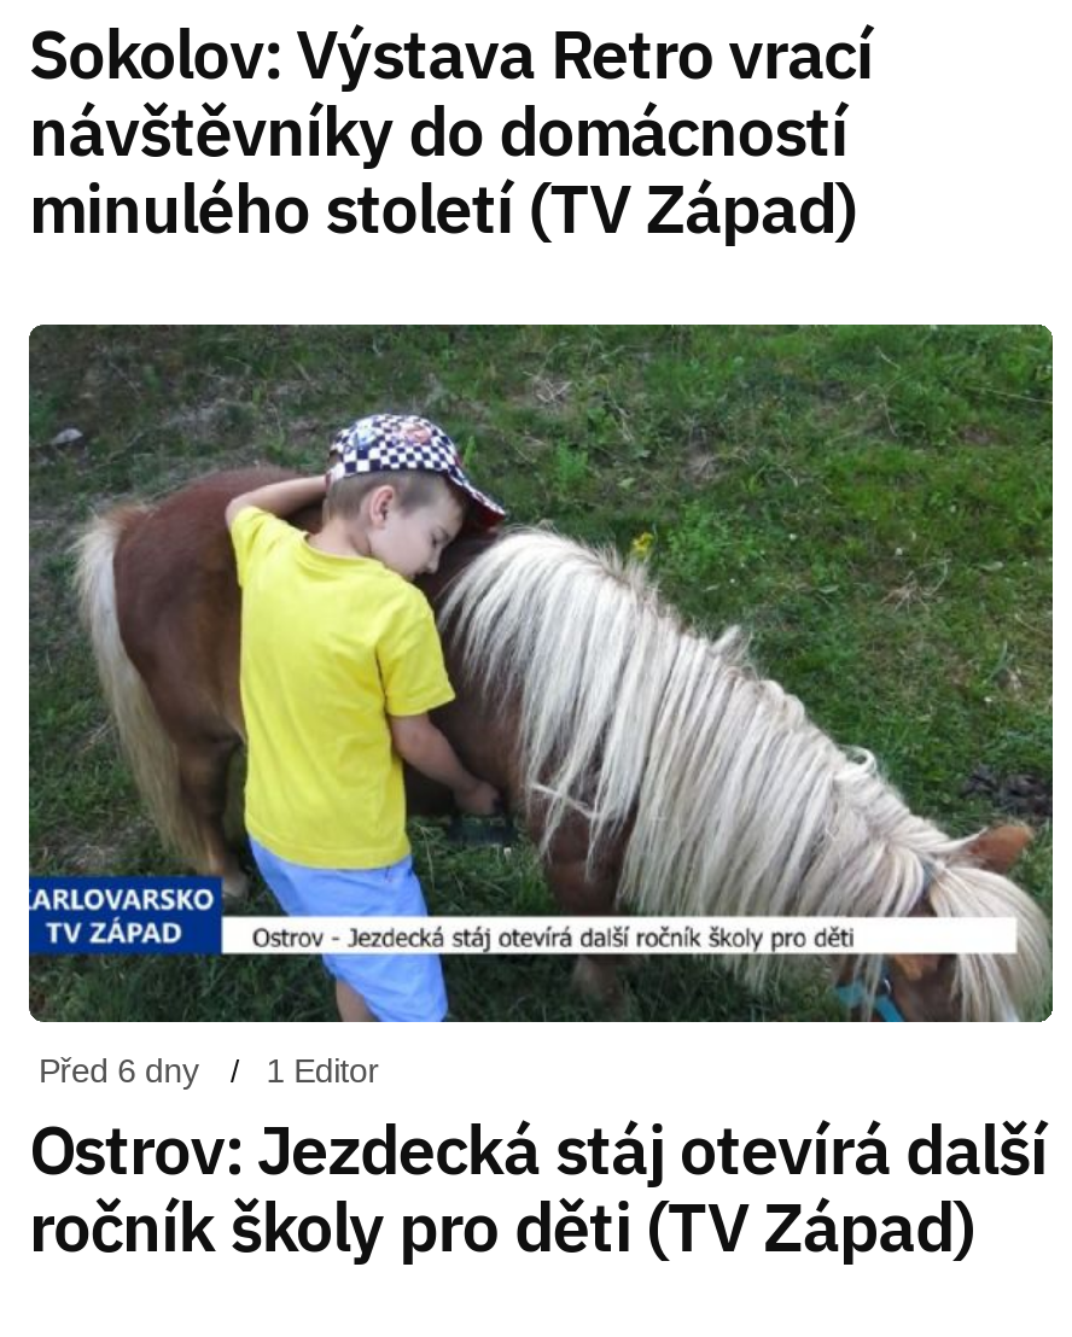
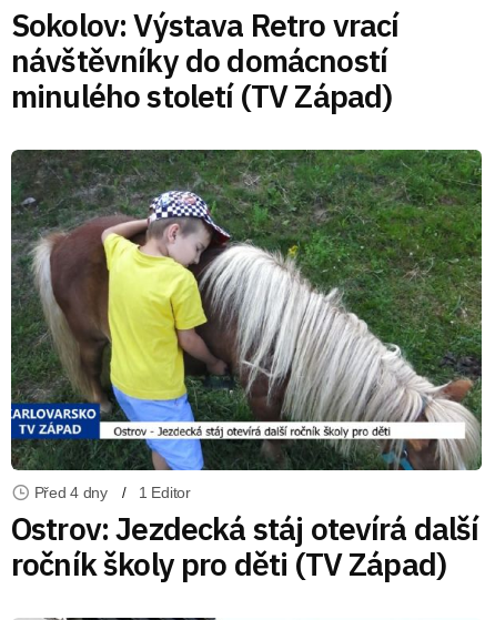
- Před 6 dny 1 Editor
+ Před 4 dny 1 Editor
